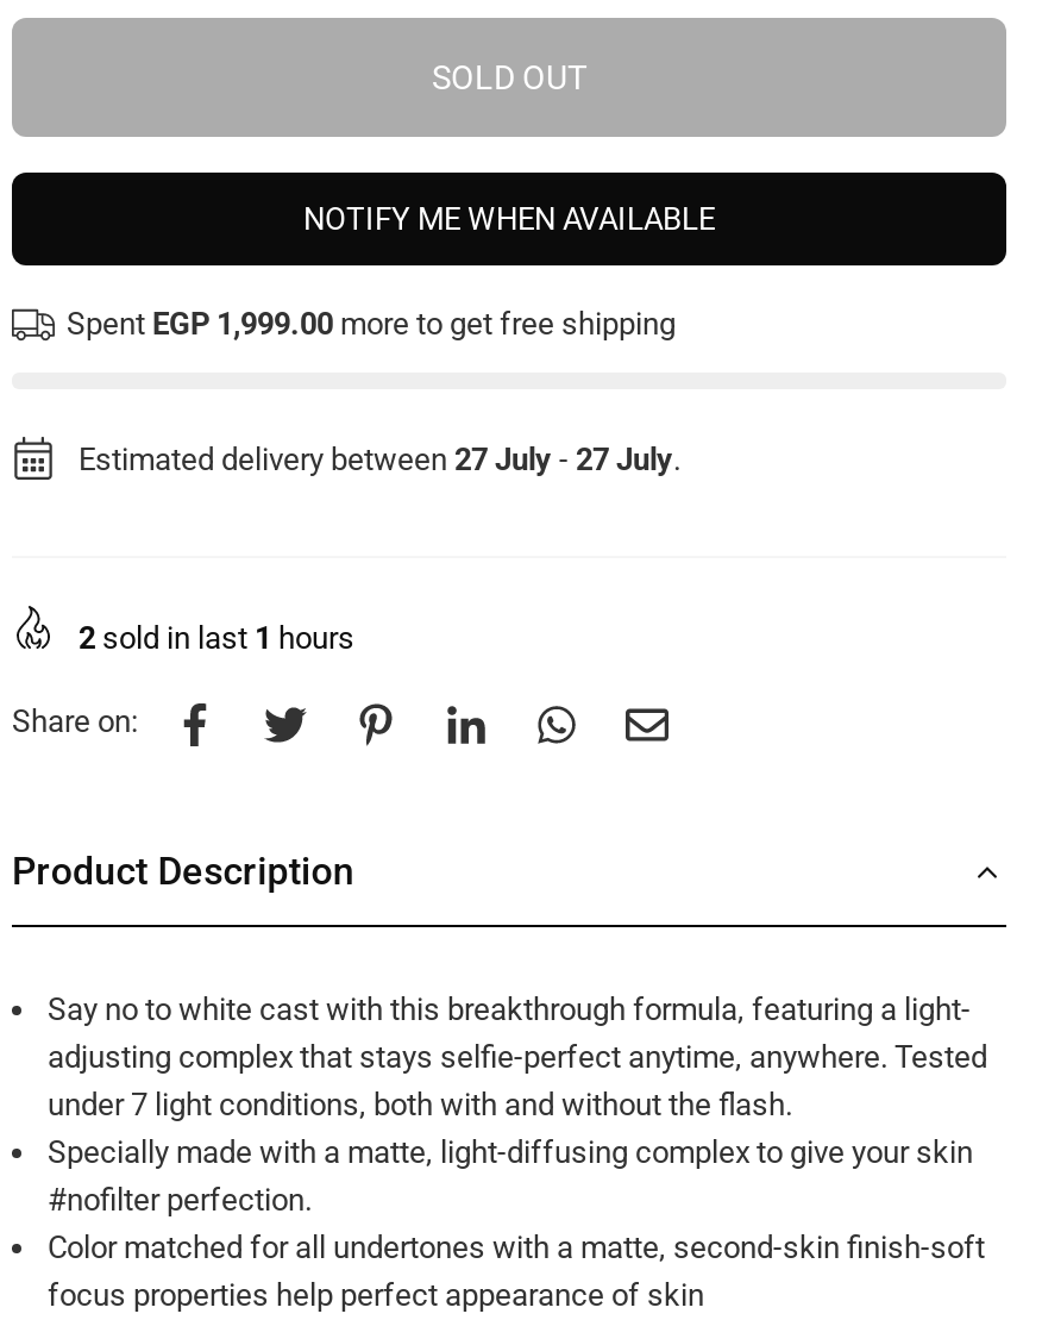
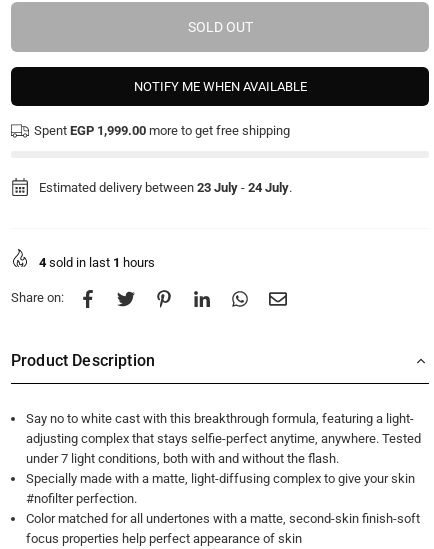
- Estimated delivery between 27 July - 27 July.
+ Estimated delivery between 23 July - 24 July.

- 2 sold in last 1 hours
+ 4 sold in last 1 hours
